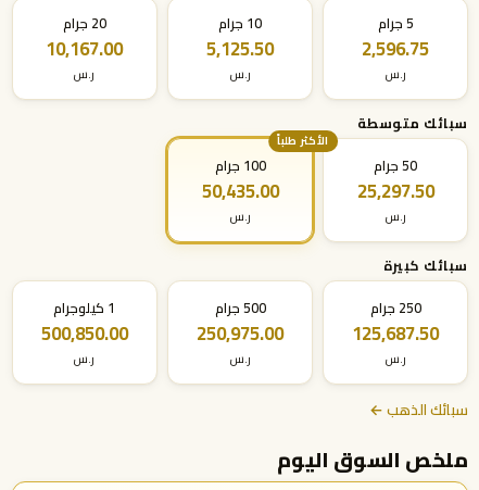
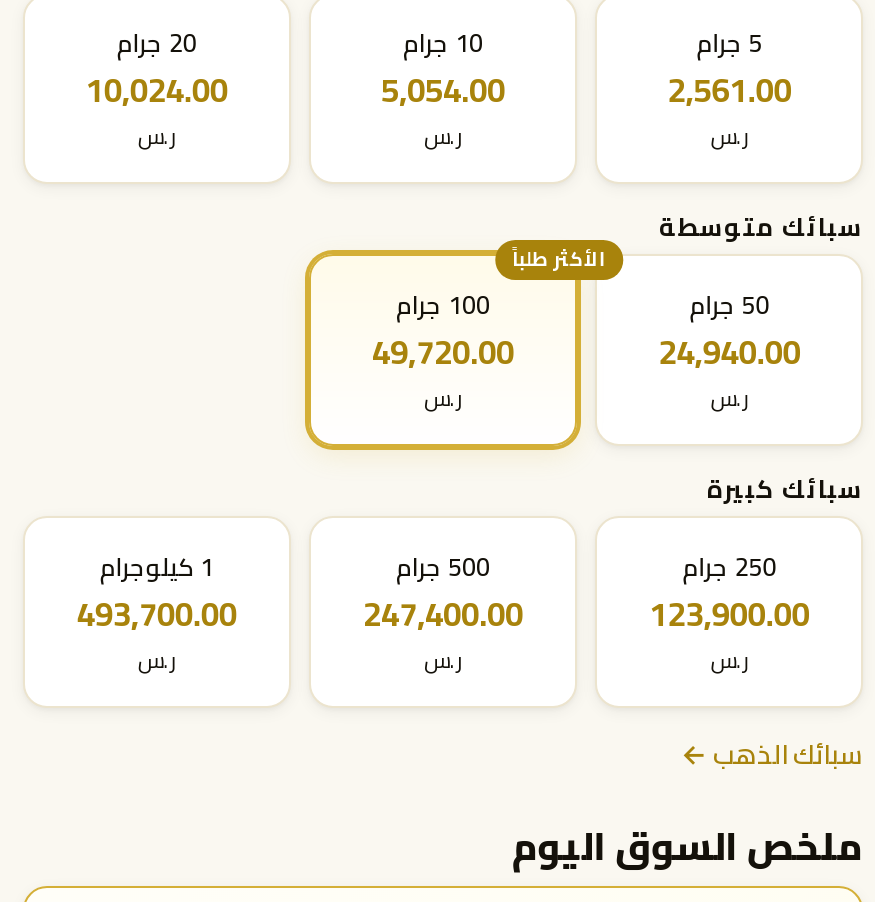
- 10,167.00
+ 10,024.00

- 5,125.50
+ 5,054.00

- 2,596.75
+ 2,561.00

- 50,435.00
+ 49,720.00

- 25,297.50
+ 24,940.00

- 500,850.00
+ 493,700.00

- 250,975.00
+ 247,400.00

- 125,687.50
+ 123,900.00
